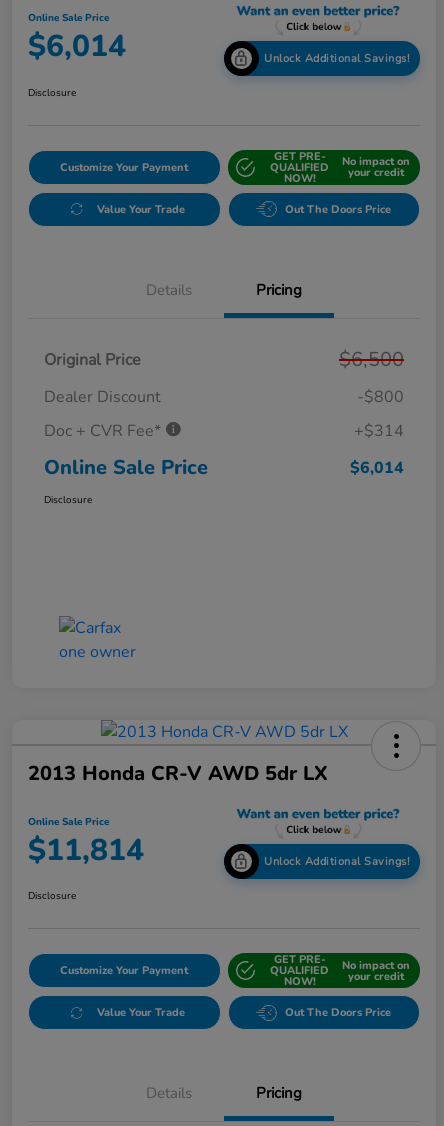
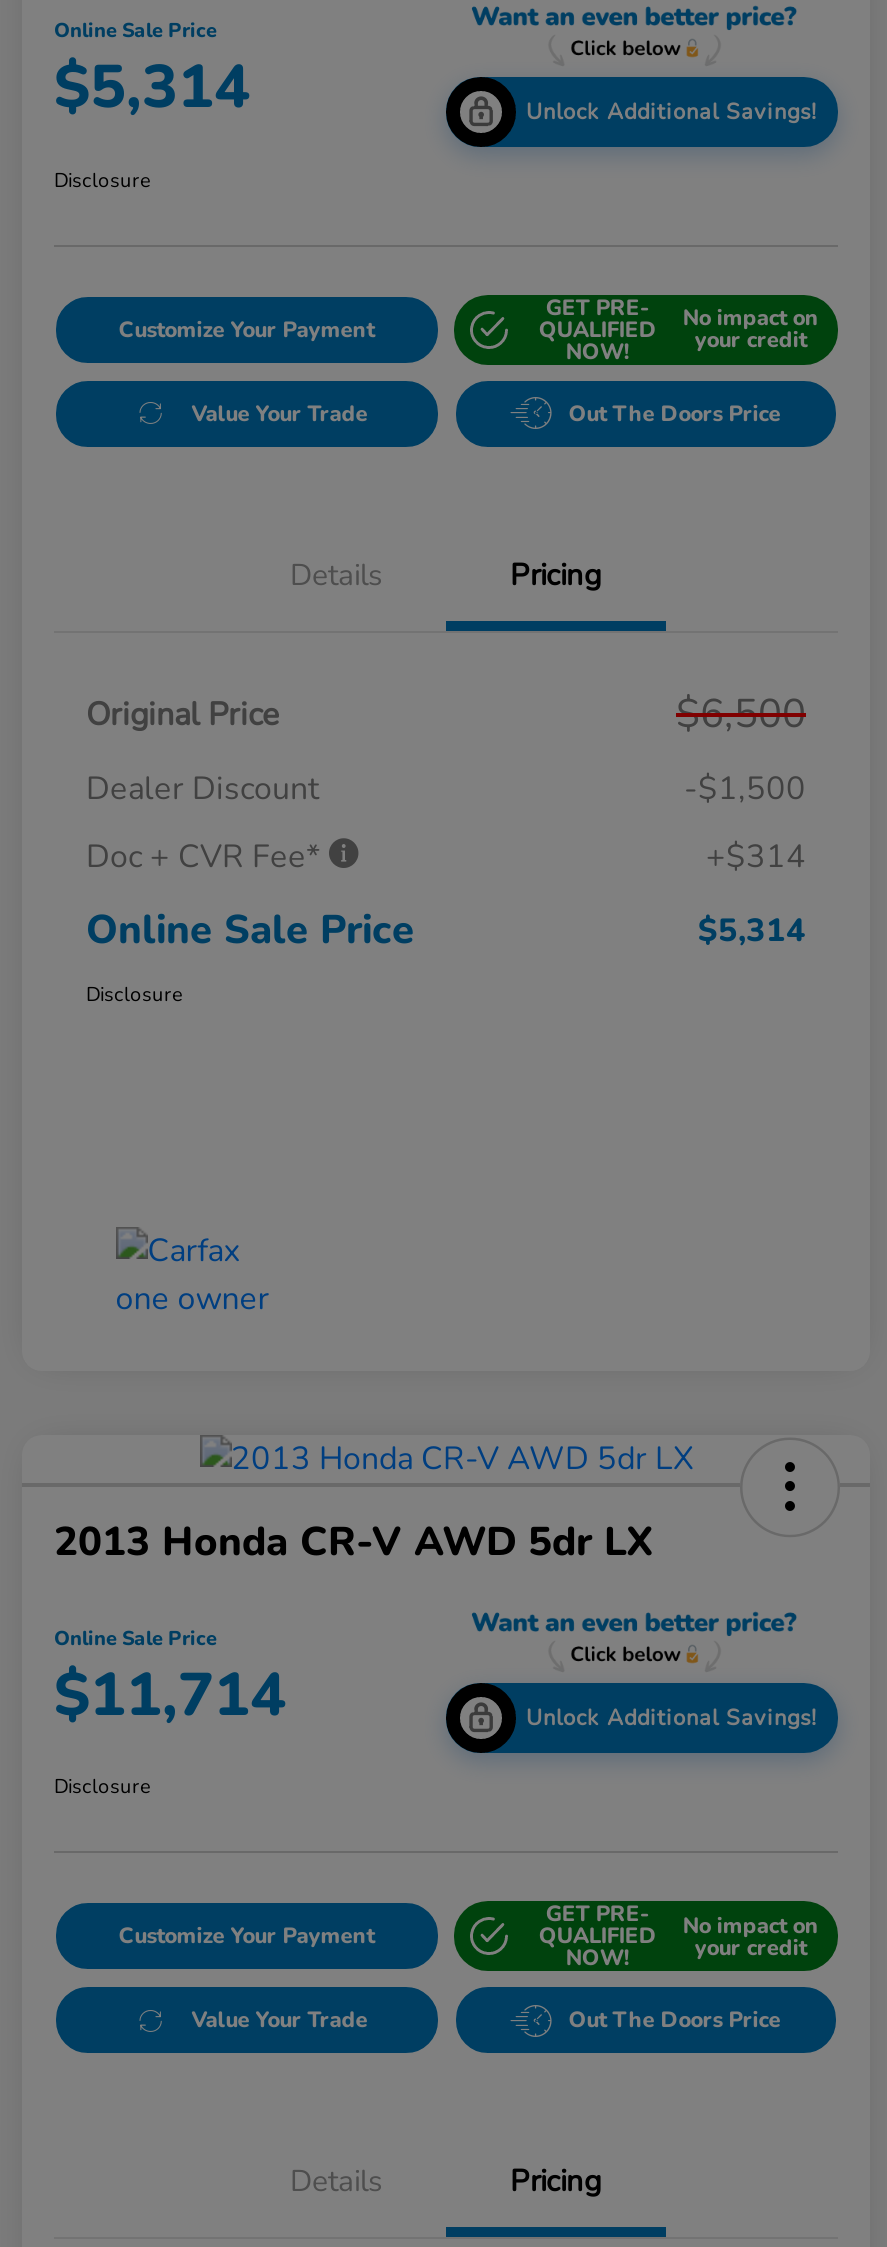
- $6,014
+ $5,314

- -$800
+ -$1,500

- $6,014
+ $5,314

- $11,814
+ $11,714
